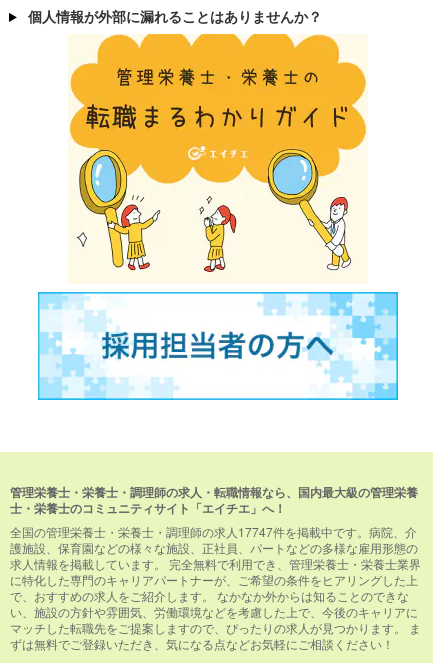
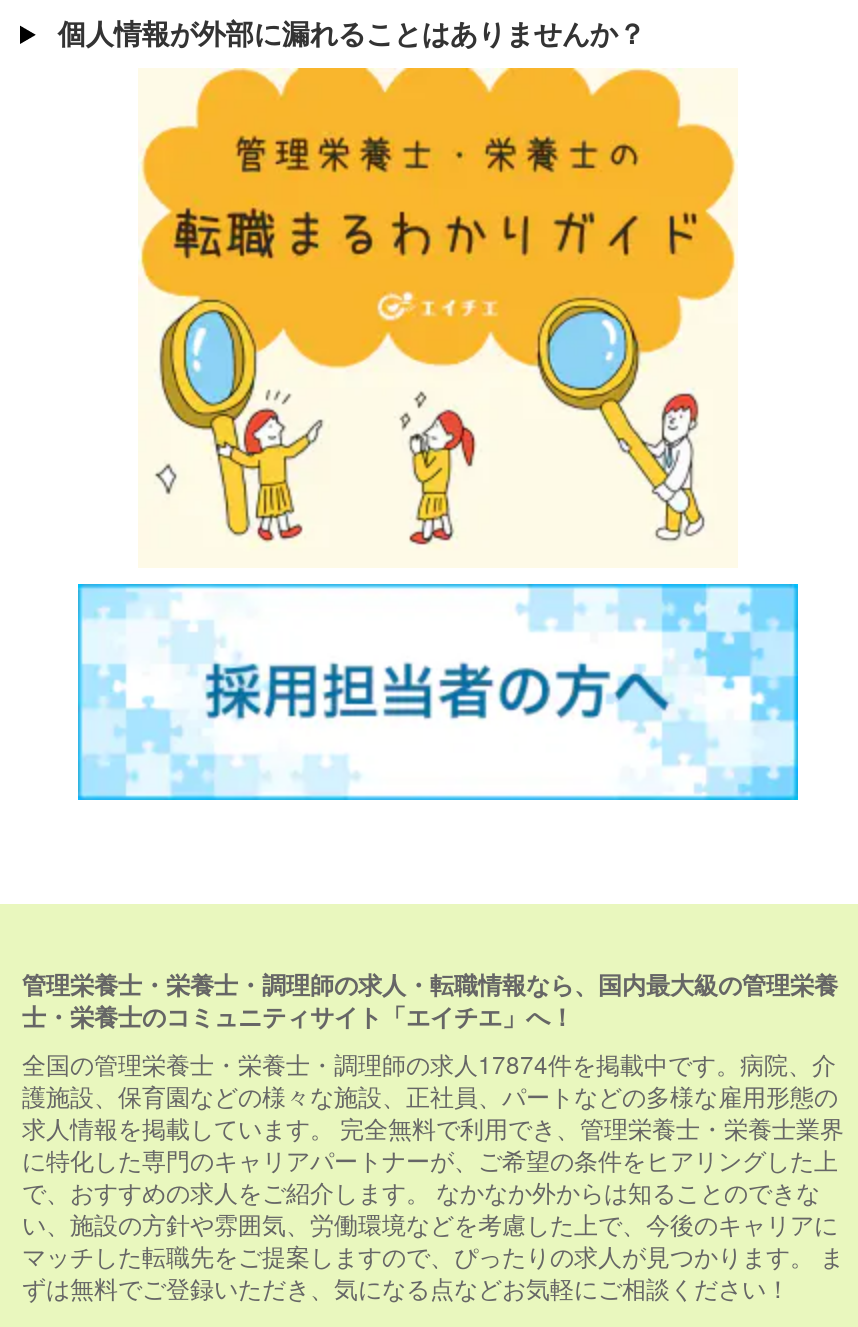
- 全国の管理栄養士・栄養士・調理師の求人17747件を掲載中です。病院、介
+ 全国の管理栄養士・栄養士・調理師の求人17874件を掲載中です。病院、介
